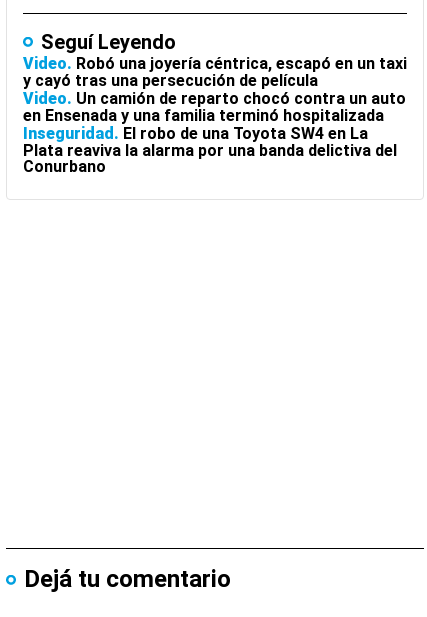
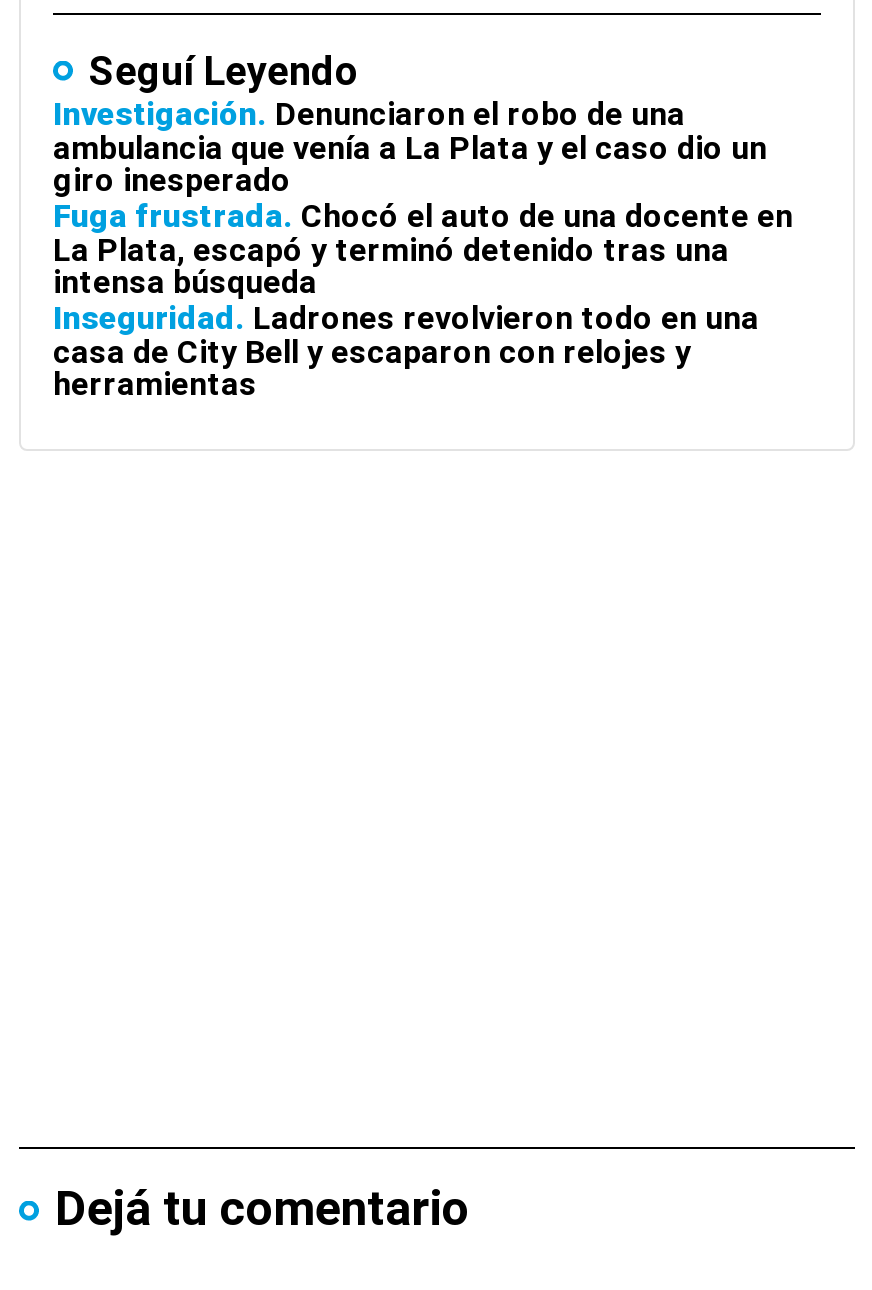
- Video Robó una joyería céntrica, escapó en un taxi
- y cayó tras una persecución de película
- Video Un camión de reparto chocó contra un auto
- en Ensenada y una familia terminó hospitalizada
- Inseguridad El robo de una Toyota SW4 en La
- Plata reaviva la alarma por una banda delictiva del
- Conurbano
+ Investigación Denunciaron el robo de una
+ ambulancia que venía a La Plata y el caso dio un
+ giro inesperado
+ Fuga frustrada Chocó el auto de una docente en
+ La Plata, escapó y terminó detenido tras una
+ intensa búsqueda
+ Inseguridad Ladrones revolvieron todo en una
+ casa de City Bell y escaparon con relojes y
+ herramientas
